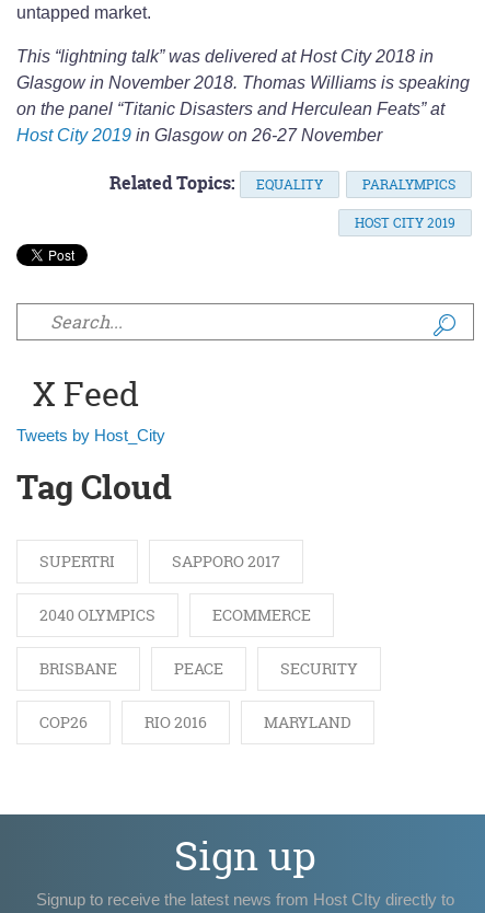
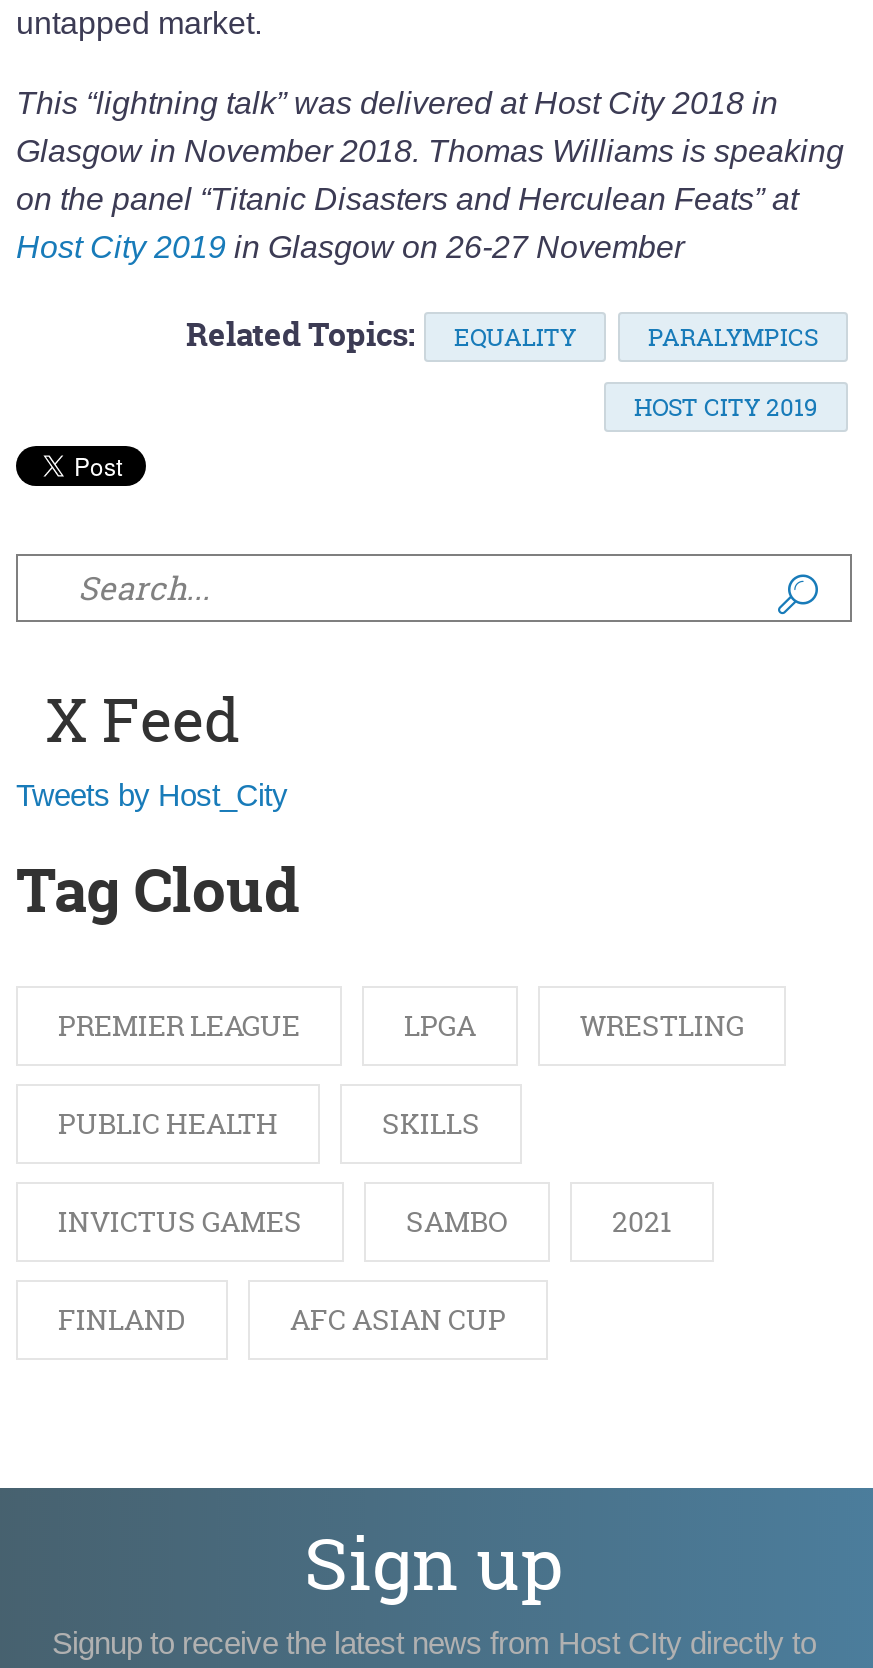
- SUPERTRI
- SAPPORO 2017
+ PREMIER LEAGUE
+ LPGA
+ WRESTLING

- 2040 OLYMPICS
- ECOMMERCE
+ PUBLIC HEALTH
+ SKILLS

- BRISBANE
- PEACE
- SECURITY
+ INVICTUS GAMES
+ SAMBO
+ 2021

- COP26
- RIO 2016
- MARYLAND
+ FINLAND
+ AFC ASIAN CUP
